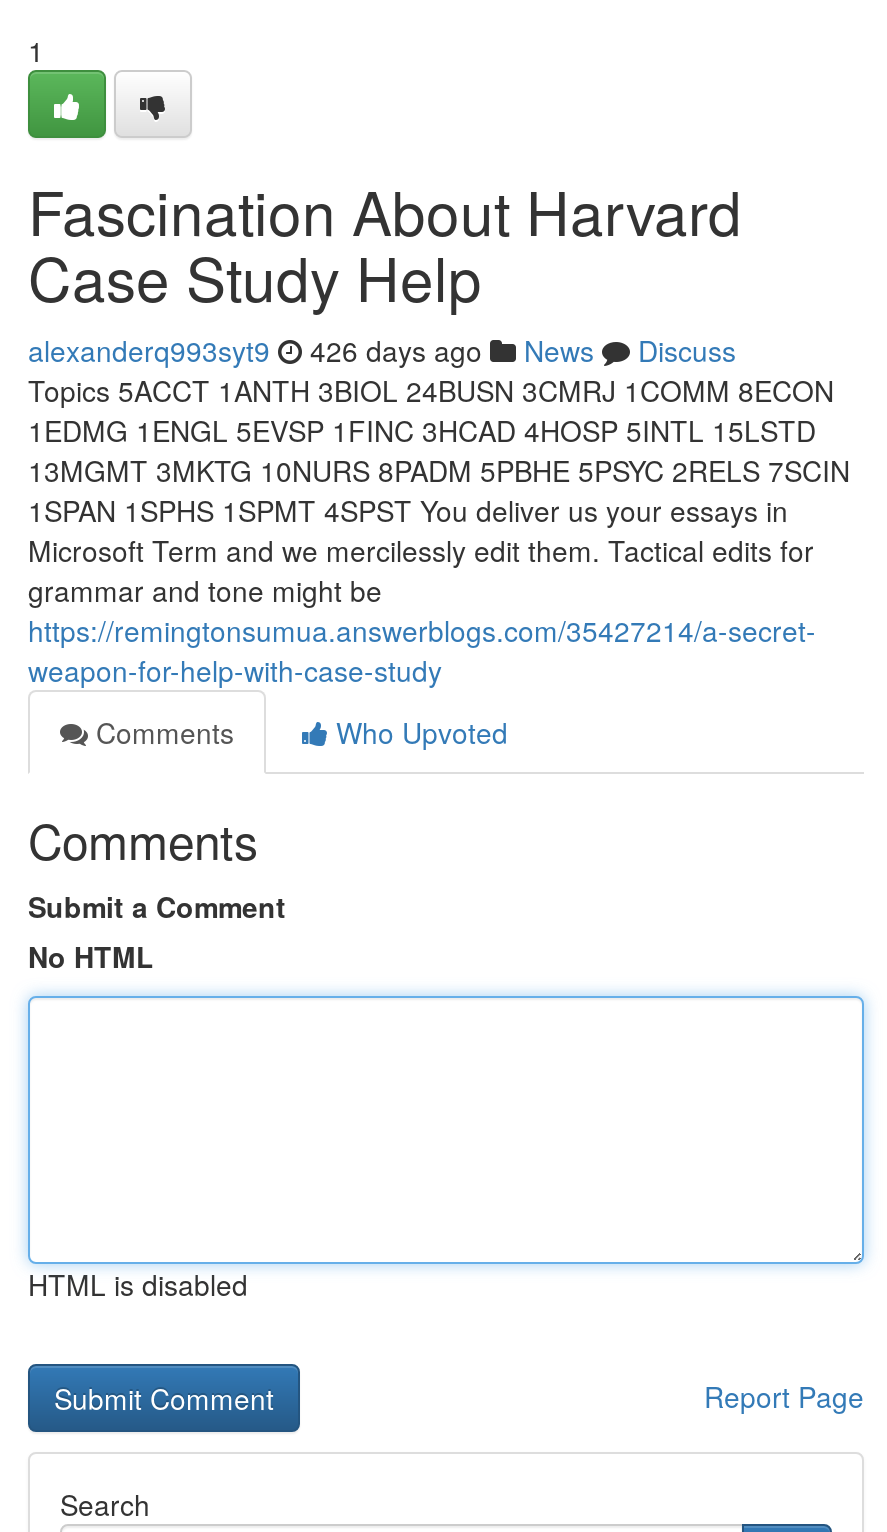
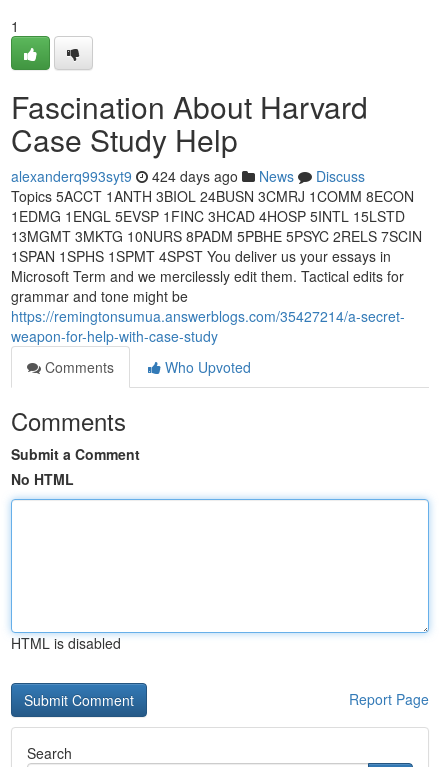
- alexanderq993syt9 426 days ago News Discuss
+ alexanderq993syt9 424 days ago News Discuss
